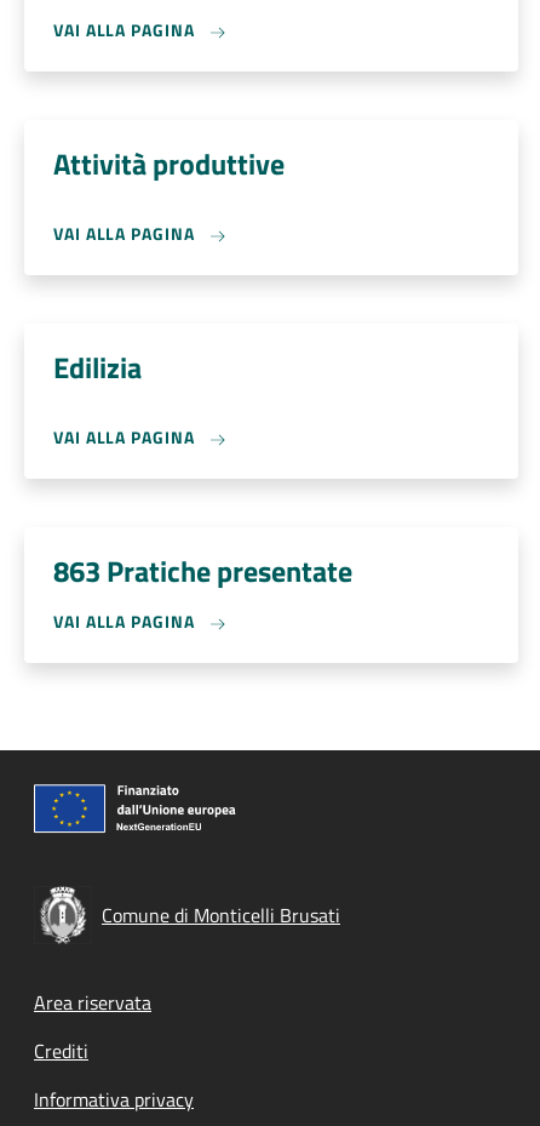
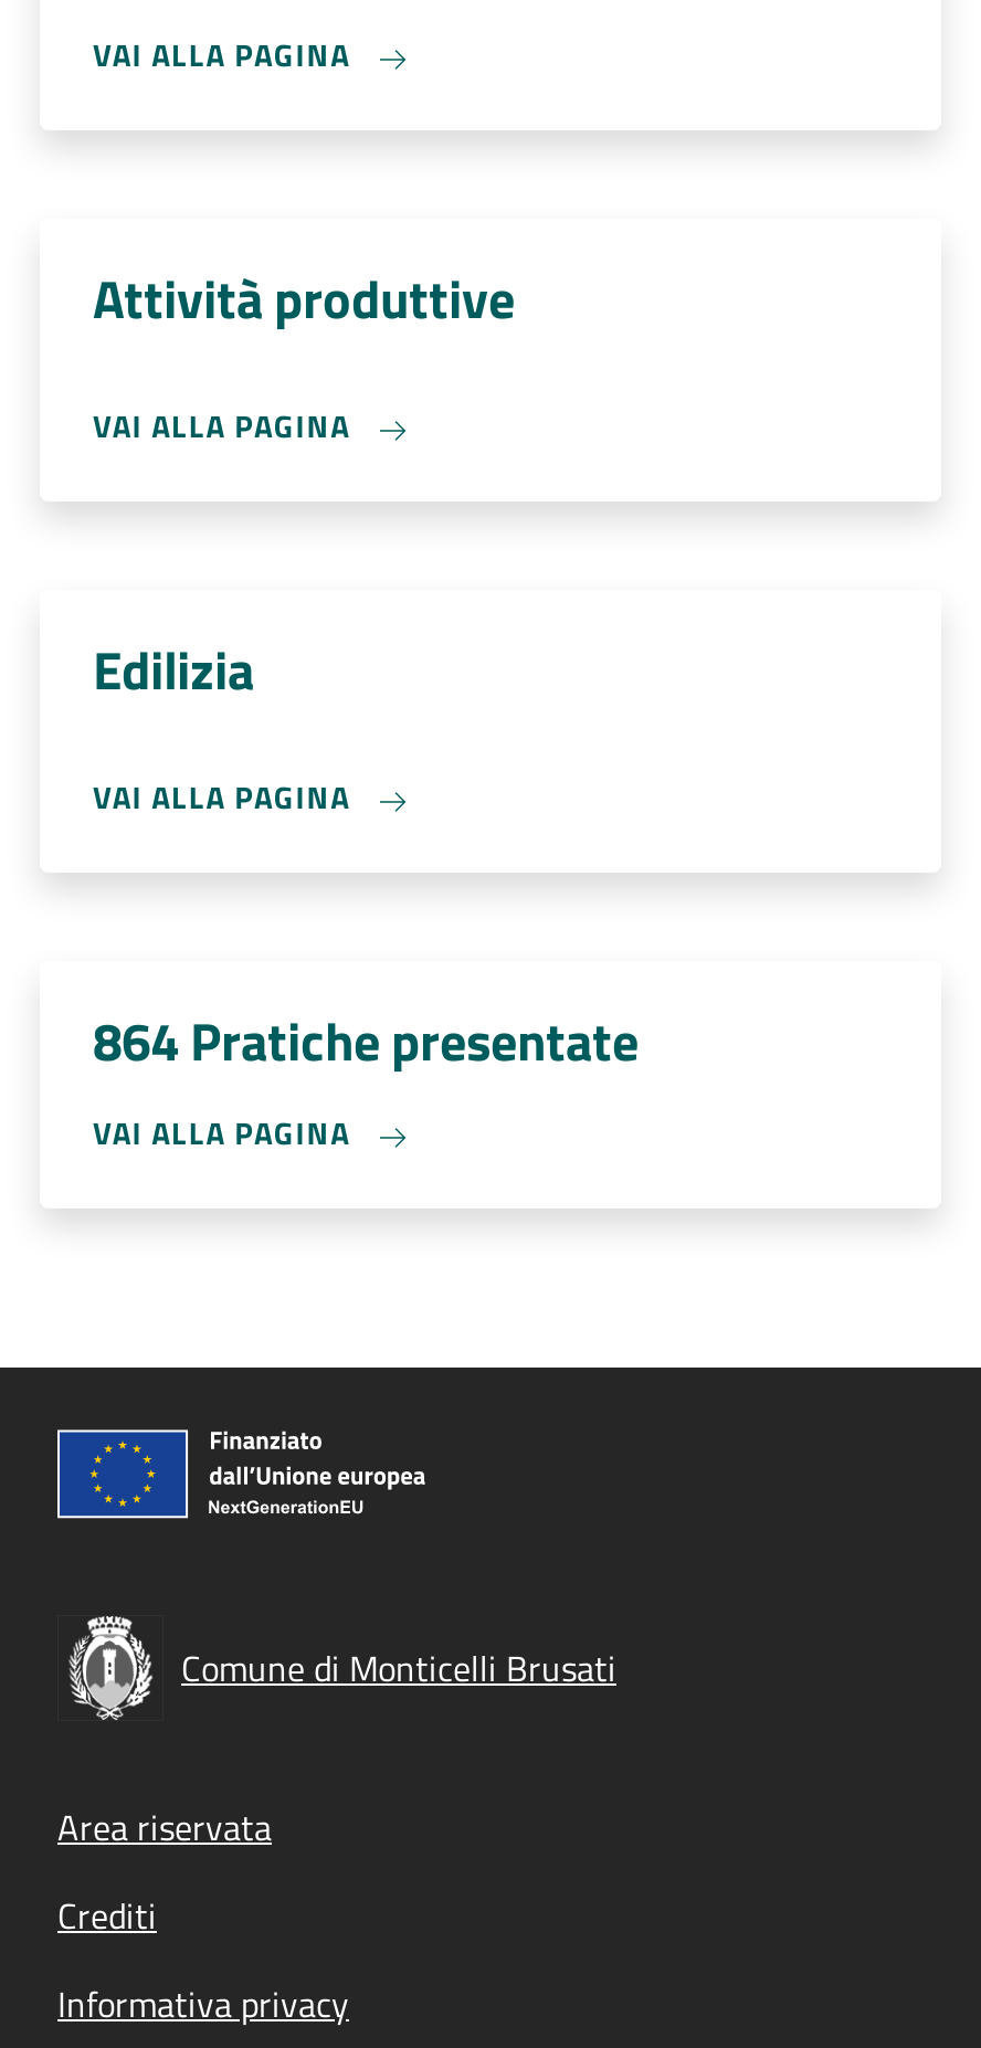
- 863 Pratiche presentate
+ 864 Pratiche presentate
